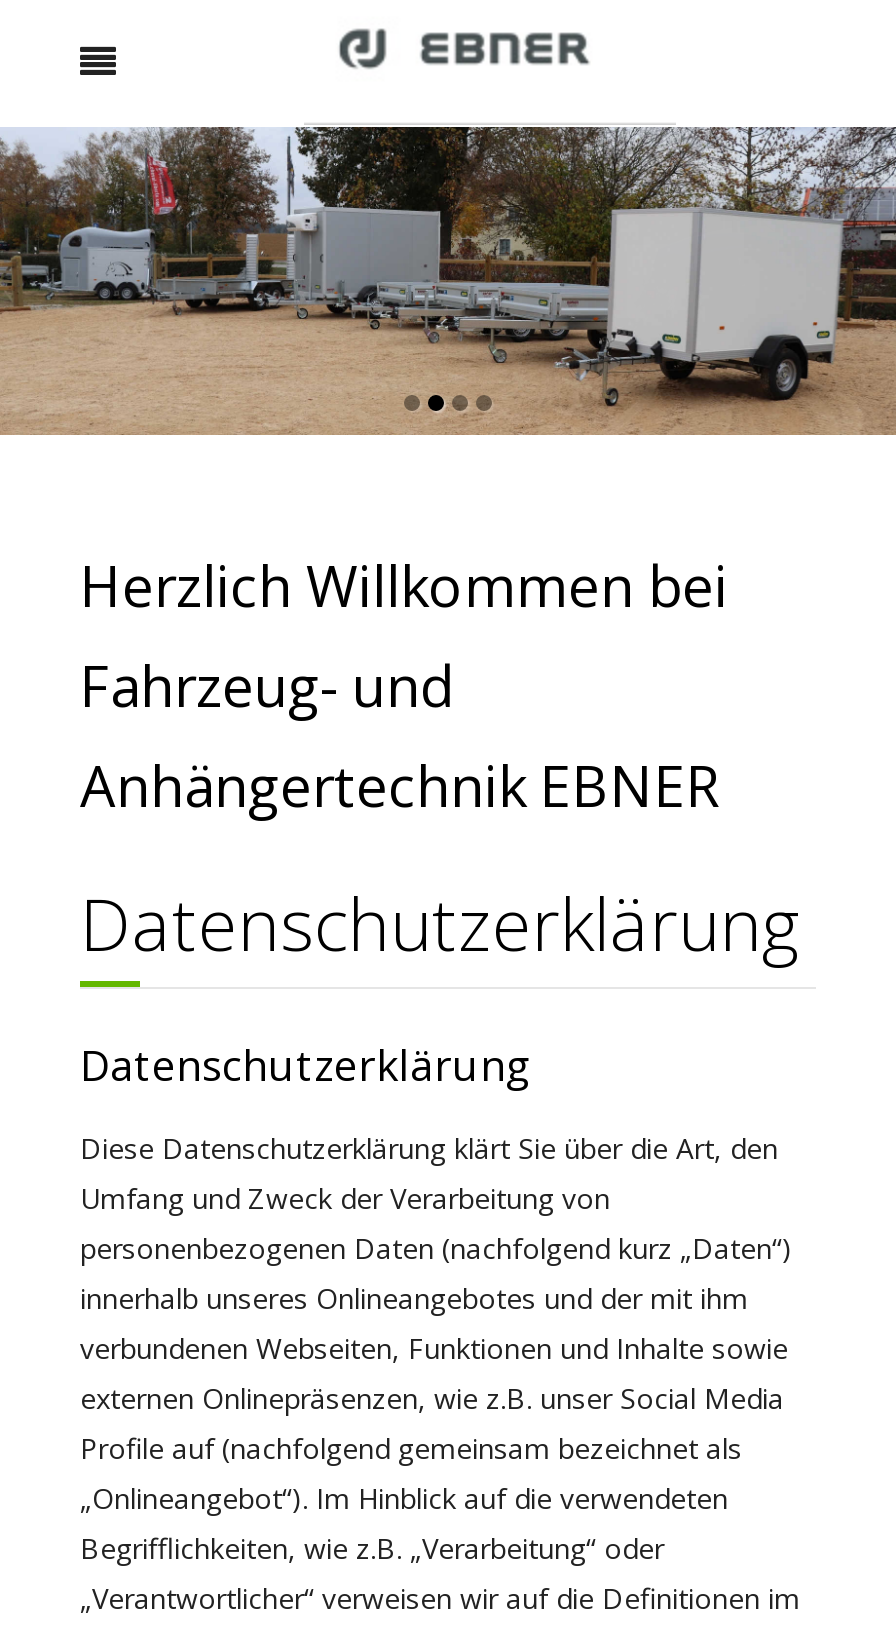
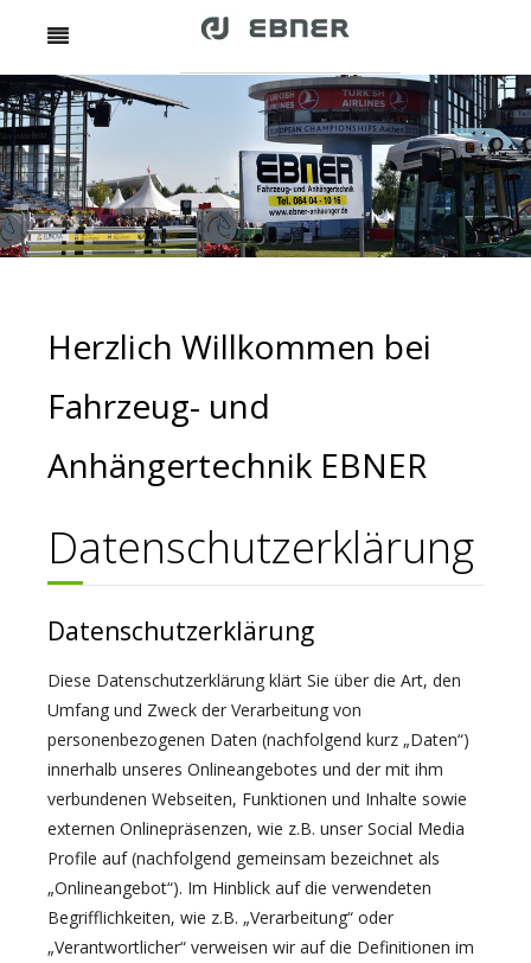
- [image]
+ [image]
